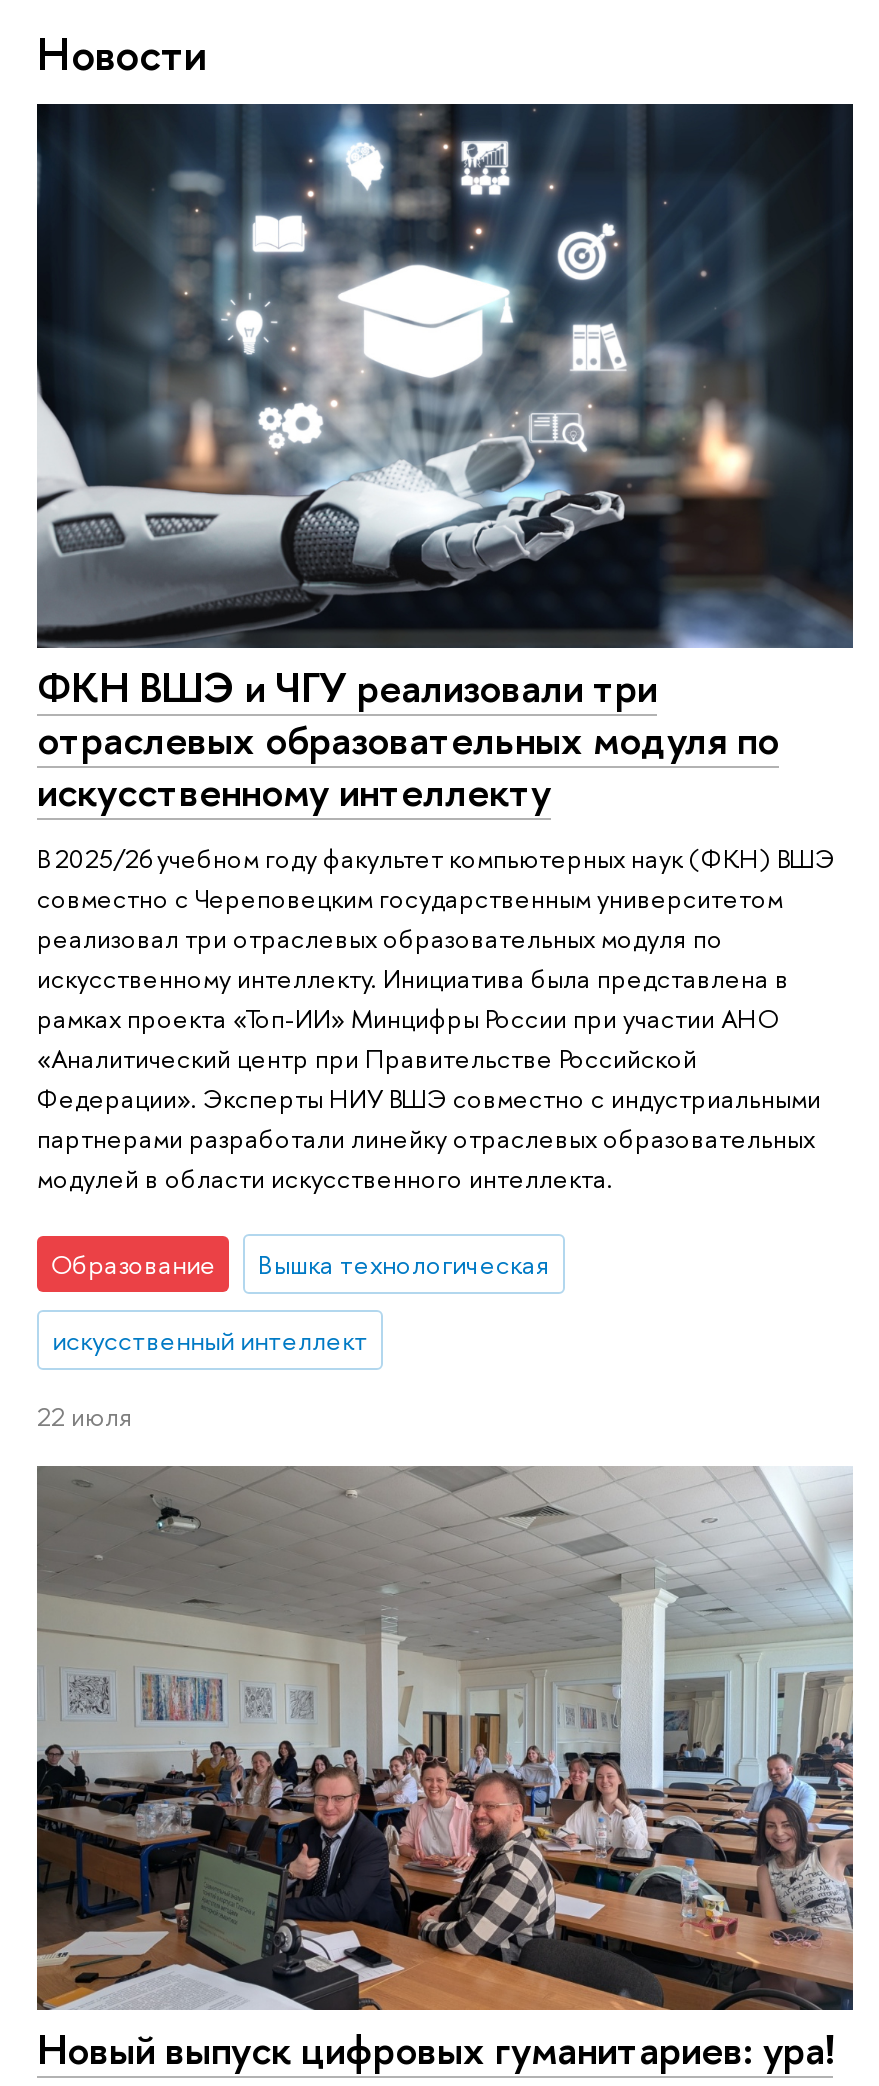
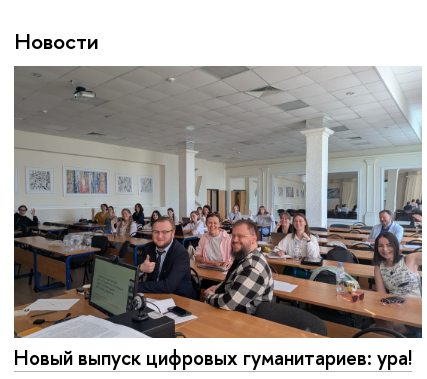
- [image]
- ФКН ВШЭ и ЧГУ реализовали три
- отраслевых образовательных модуля по
- искусственному интеллекту
- В 2025/26 учебном году факультет компьютерных наук (ФКН) ВШЭ
- совместно с Череповецким государственным университетом
- реализовал три отраслевых образовательных модуля по
- искусственному интеллекту. Инициатива была представлена в
- рамках проекта «Топ-ИИ» Минцифры России при участии АНО
- «Аналитический центр при Правительстве Российской
- Федерации». Эксперты НИУ ВШЭ совместно с индустриальными
- партнерами разработали линейку отраслевых образовательных
- модулей в области искусственного интеллекта.
- Образование
- Вышка технологическая
- искусственный интеллект
- 22 июля
